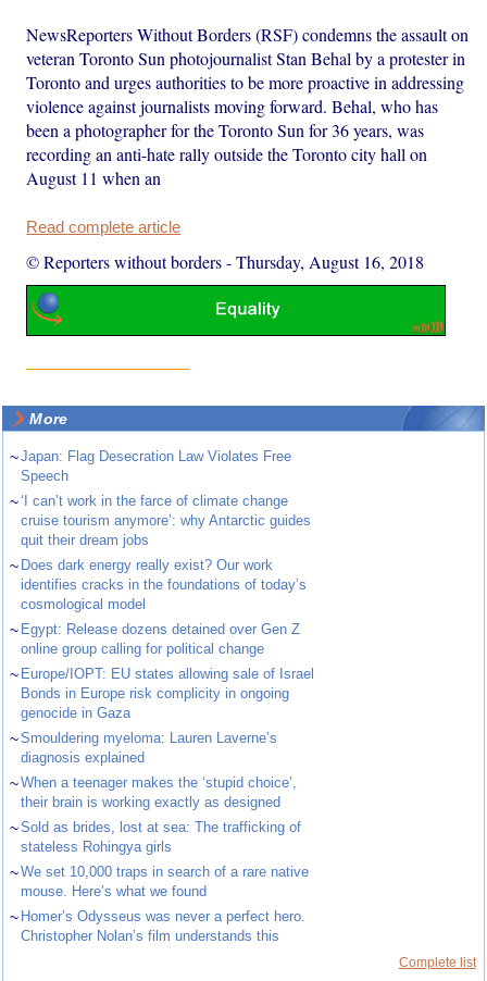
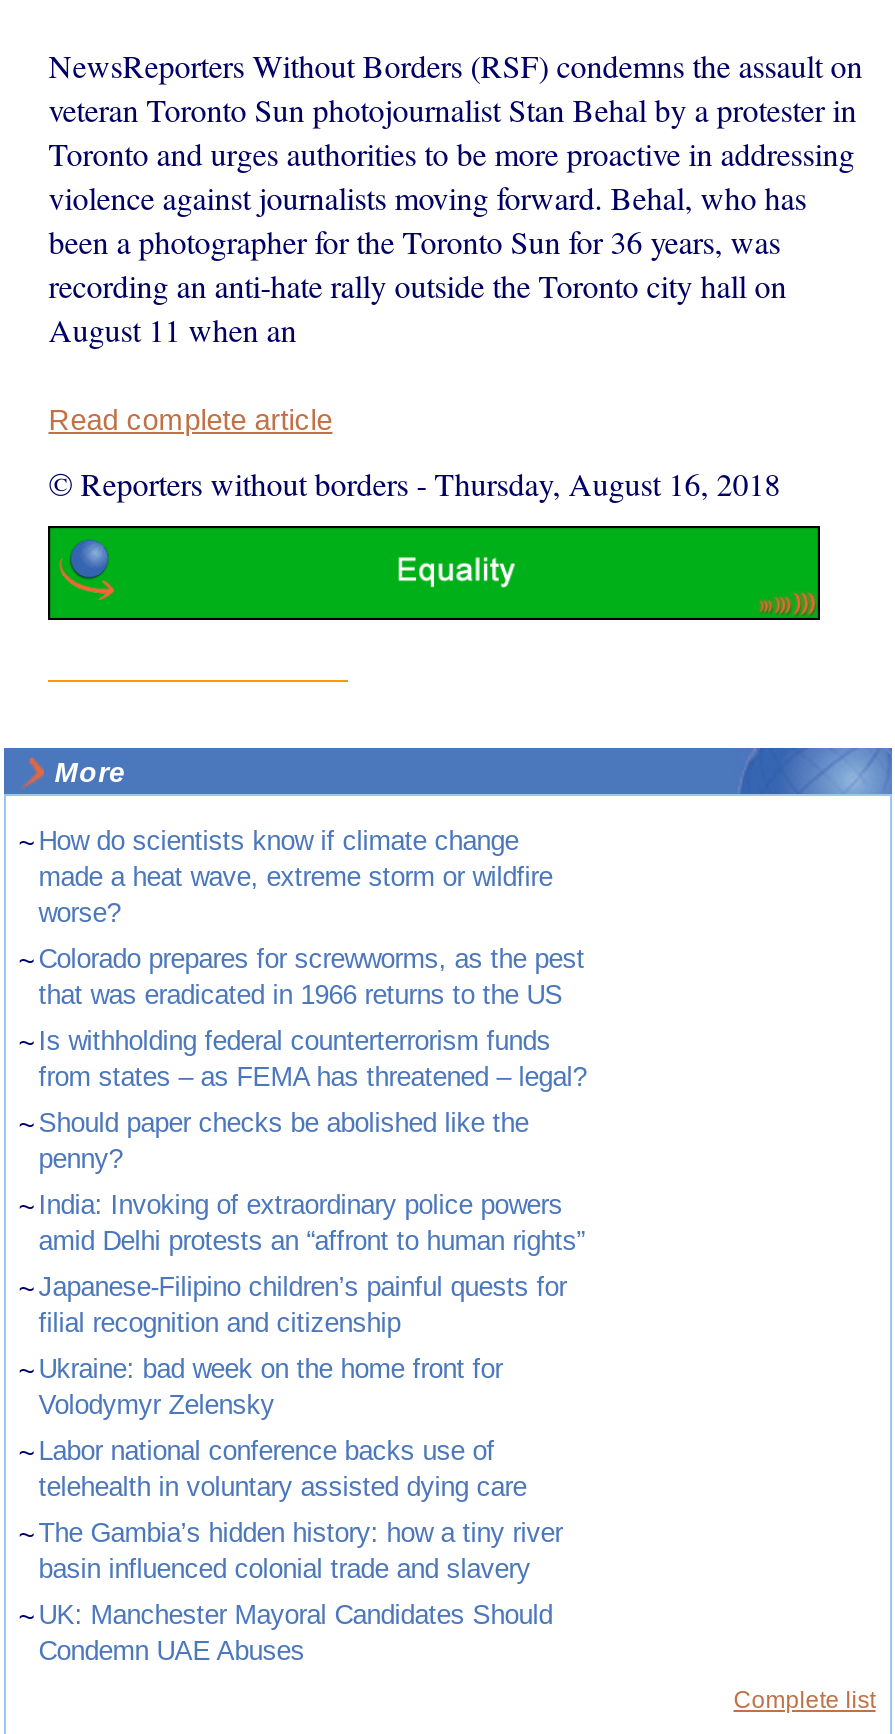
- ~ Japan: Flag Desecration Law Violates Free
- Speech
+ ~ How do scientists know if climate change
+ made a heat wave, extreme storm or wildfire
+ worse?

- ~ ‘I can’t work in the farce of climate change
- cruise tourism anymore’: why Antarctic guides
- quit their dream jobs
+ ~ Colorado prepares for screwworms, as the pest
+ that was eradicated in 1966 returns to the US

- ~ Does dark energy really exist? Our work
- identifies cracks in the foundations of today’s
- cosmological model
+ ~ Is withholding federal counterterrorism funds
+ from states – as FEMA has threatened – legal?

- ~ Egypt: Release dozens detained over Gen Z
- online group calling for political change
+ ~ Should paper checks be abolished like the
+ penny?

- ~ Europe/IOPT: EU states allowing sale of Israel
- Bonds in Europe risk complicity in ongoing
- genocide in Gaza
+ ~ India: Invoking of extraordinary police powers
+ amid Delhi protests an “affront to human rights”

- ~ Smouldering myeloma: Lauren Laverne’s
- diagnosis explained
+ ~ Japanese-Filipino children’s painful quests for
+ filial recognition and citizenship

- ~ When a teenager makes the ‘stupid choice’,
- their brain is working exactly as designed
+ ~ Ukraine: bad week on the home front for
+ Volodymyr Zelensky

- ~ Sold as brides, lost at sea: The trafficking of
- stateless Rohingya girls
+ ~ Labor national conference backs use of
+ telehealth in voluntary assisted dying care

- ~ We set 10,000 traps in search of a rare native
- mouse. Here’s what we found
+ ~ The Gambia’s hidden history: how a tiny river
+ basin influenced colonial trade and slavery

- ~ Homer’s Odysseus was never a perfect hero.
- Christopher Nolan’s film understands this
+ ~ UK: Manchester Mayoral Candidates Should
+ Condemn UAE Abuses
